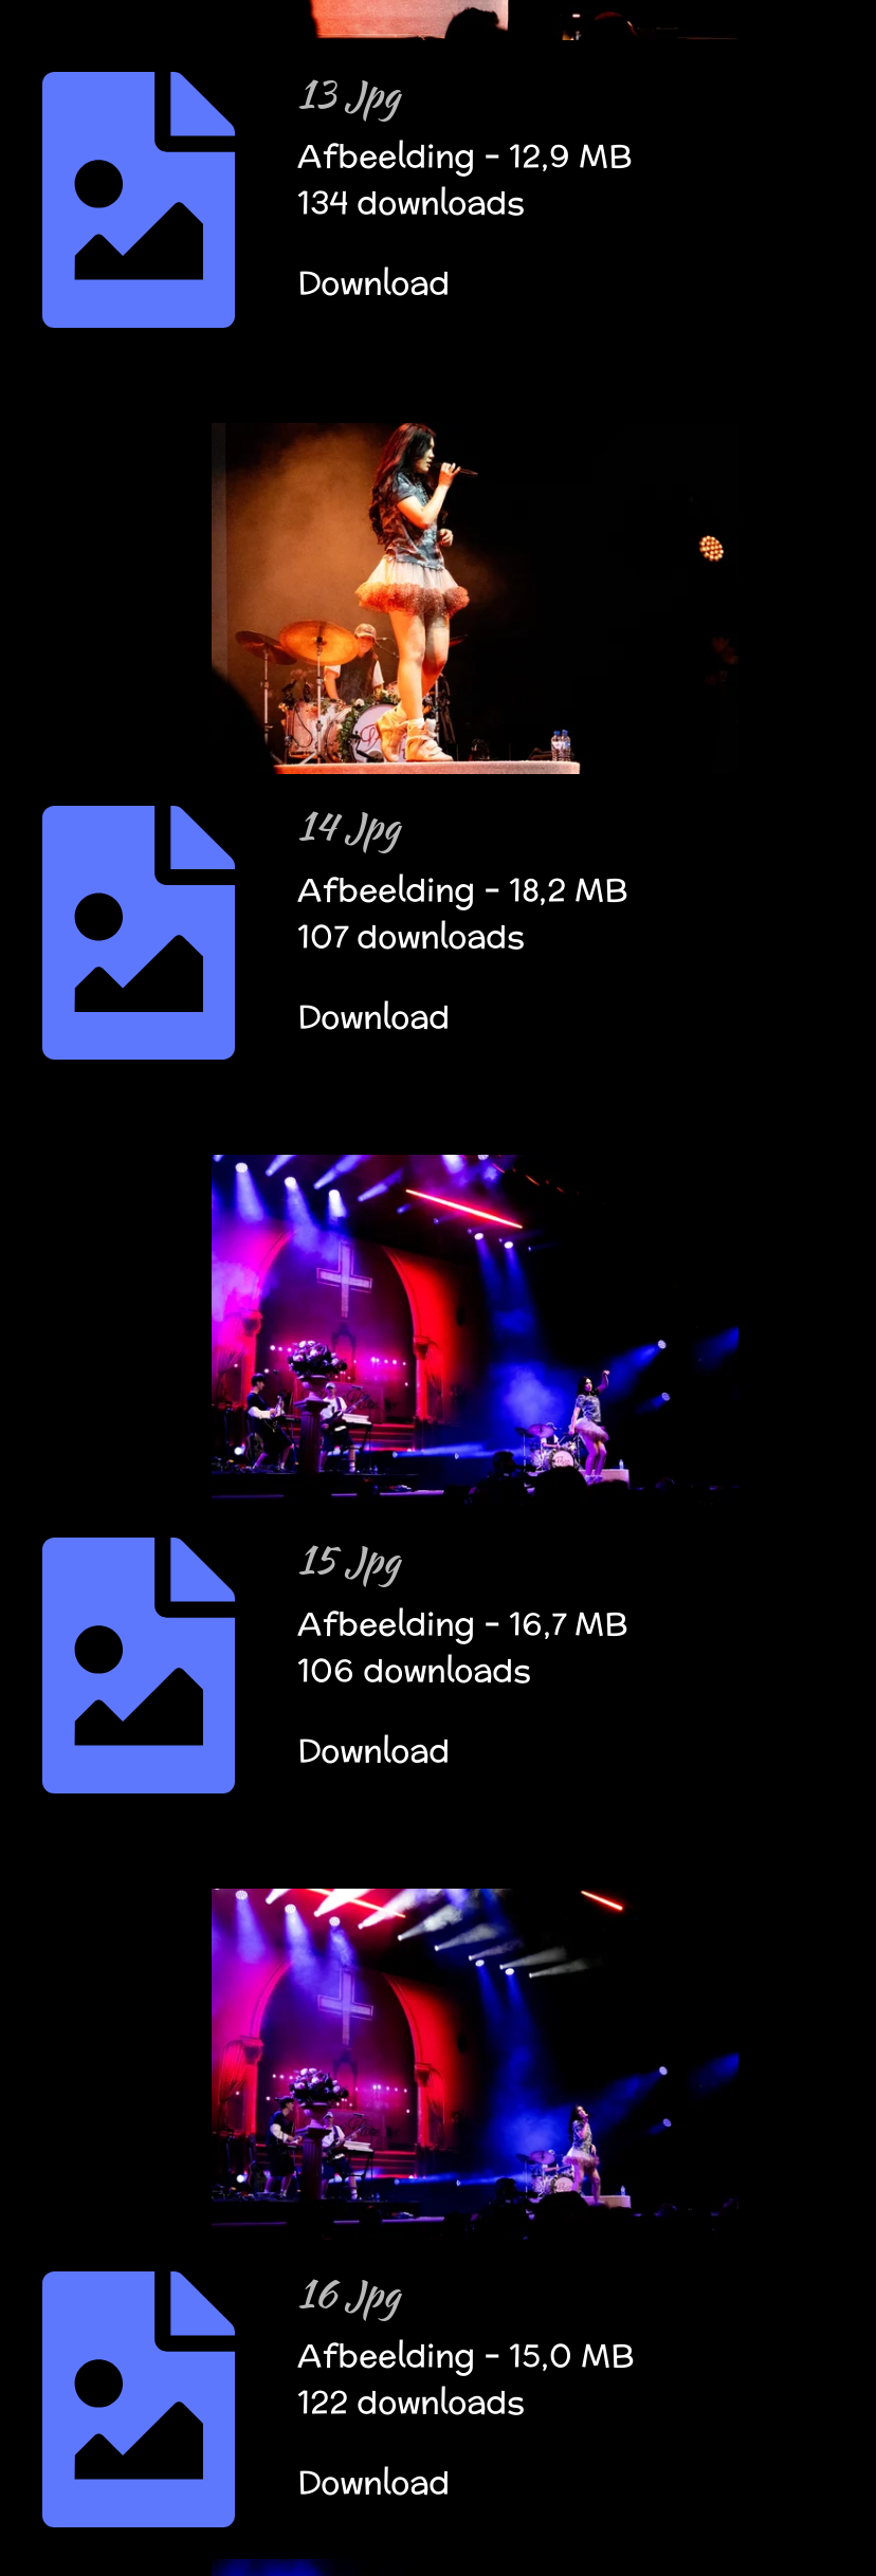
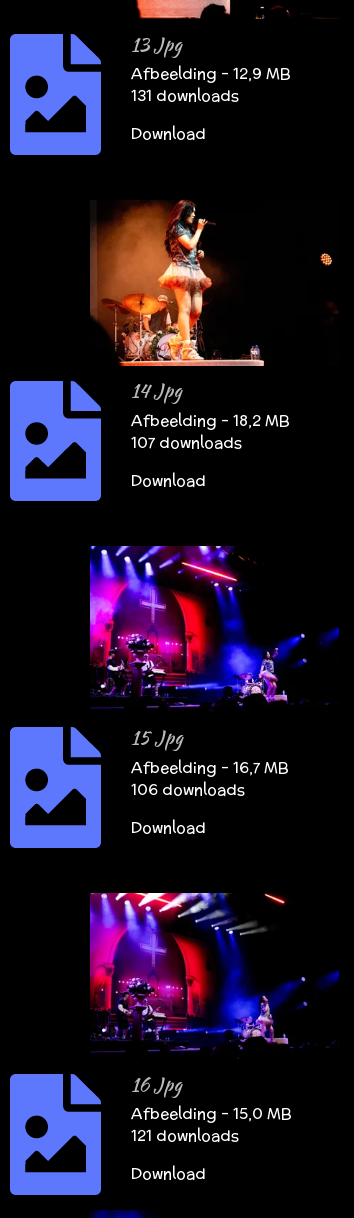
- 134 downloads
+ 131 downloads

- 122 downloads
+ 121 downloads
